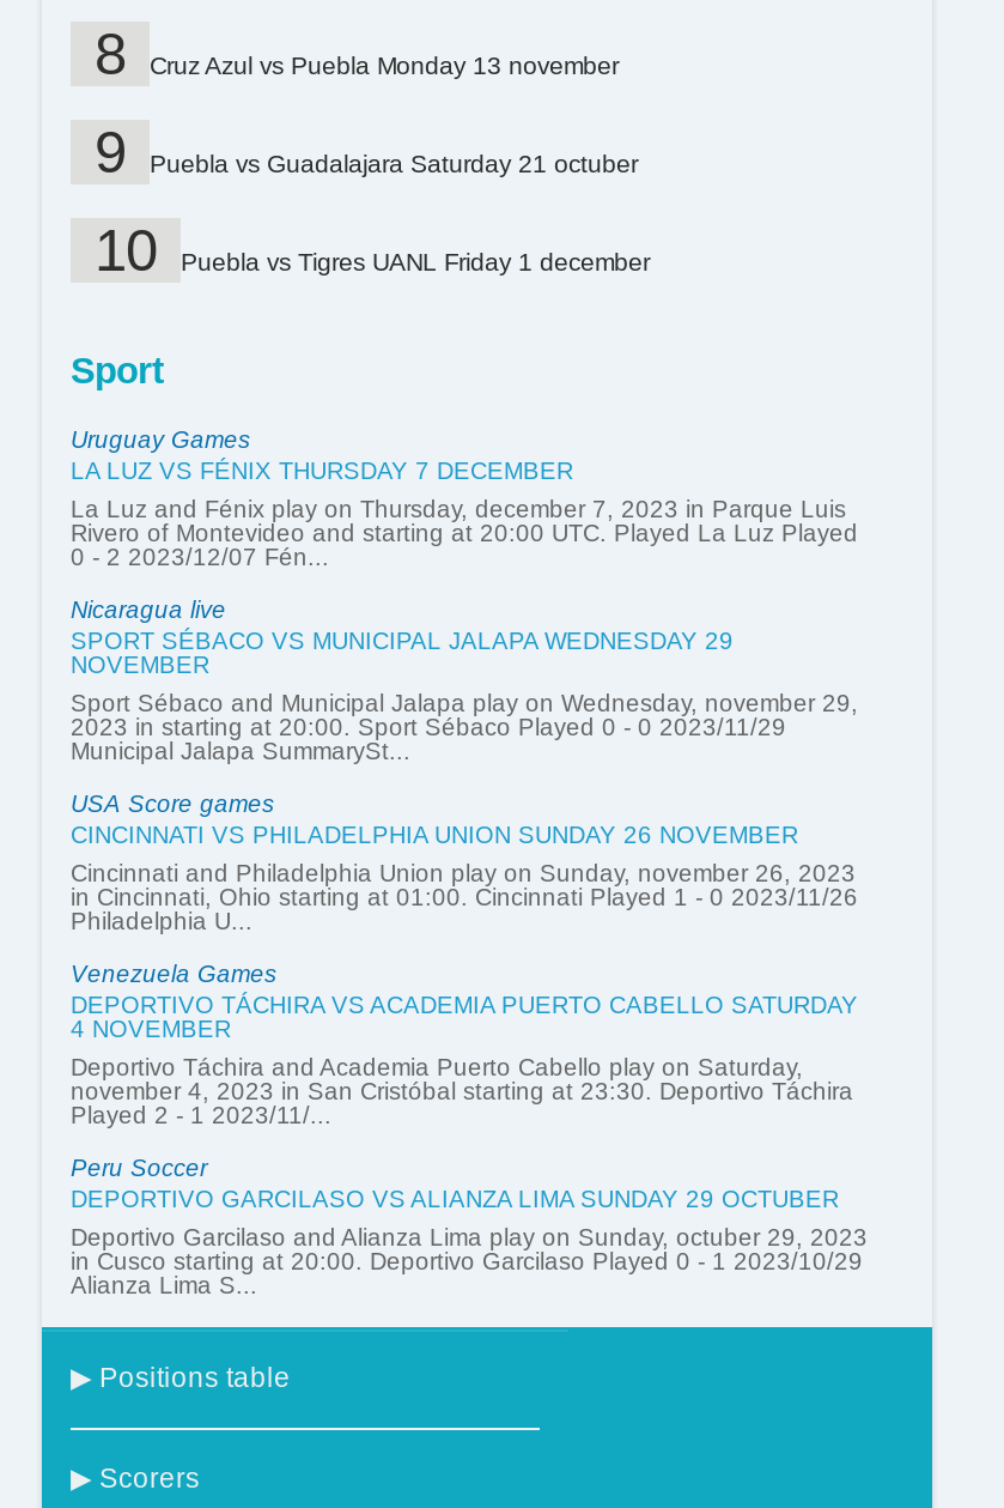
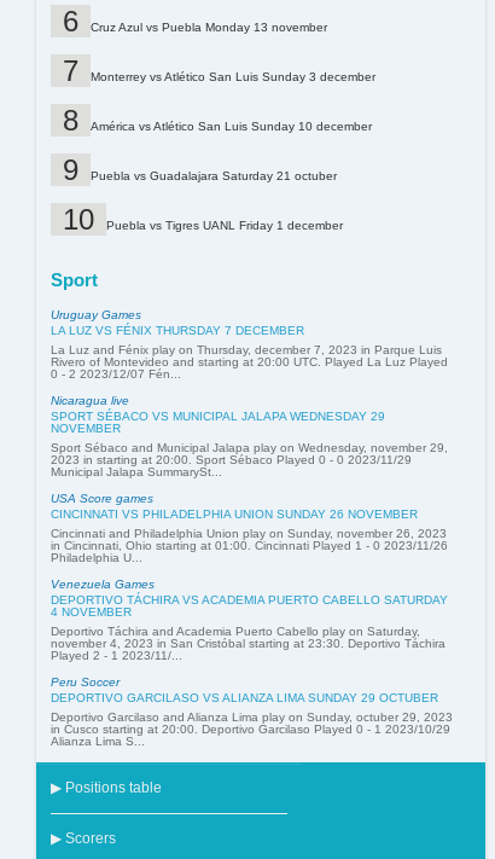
+ Monterrey vs Atlético San Luis Sunday 3 december

+ América vs Atlético San Luis Sunday 10 december
